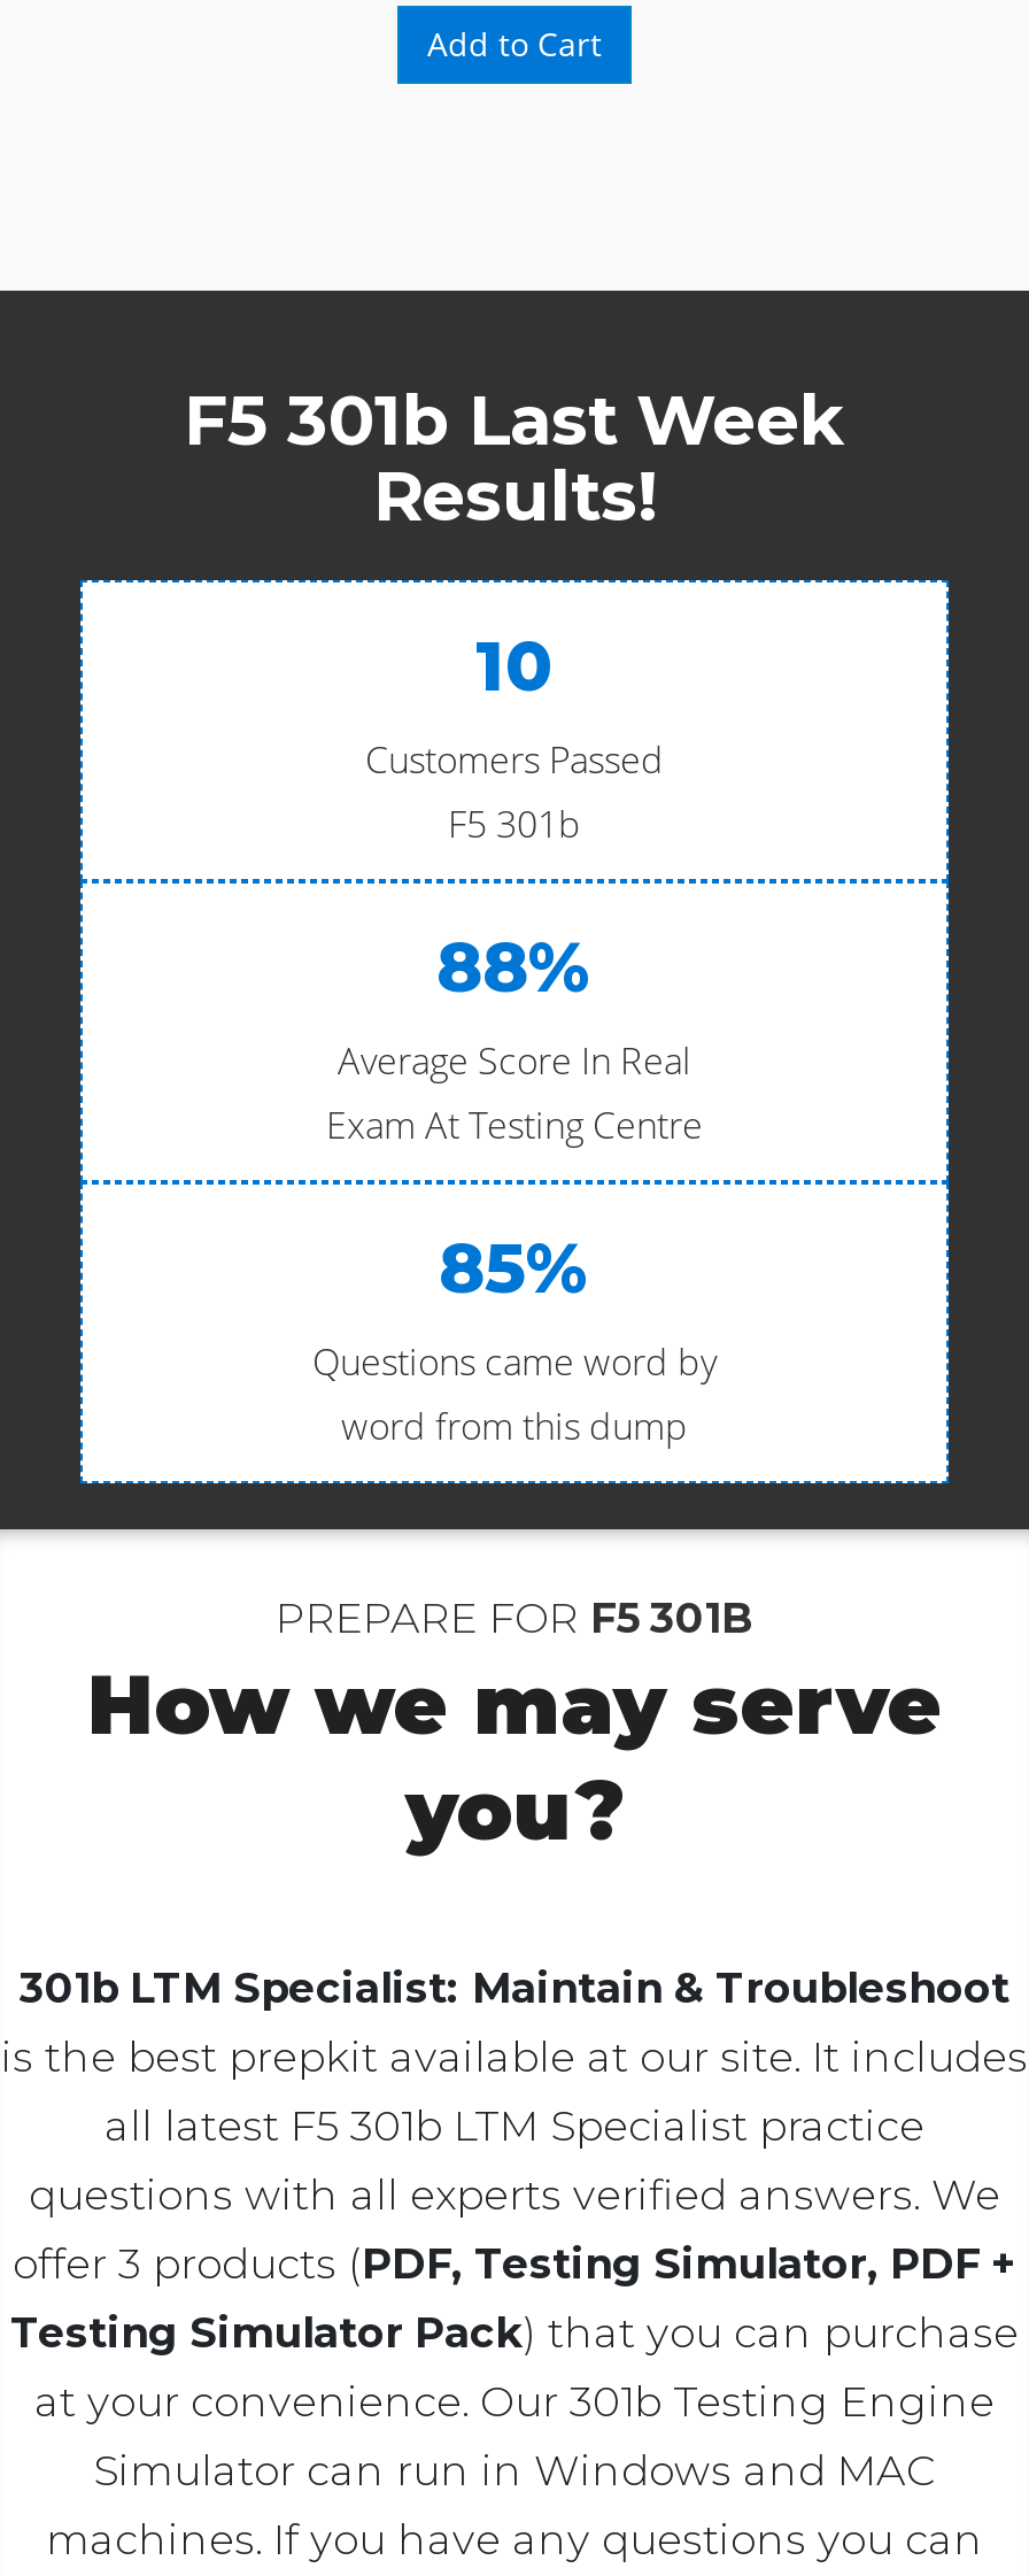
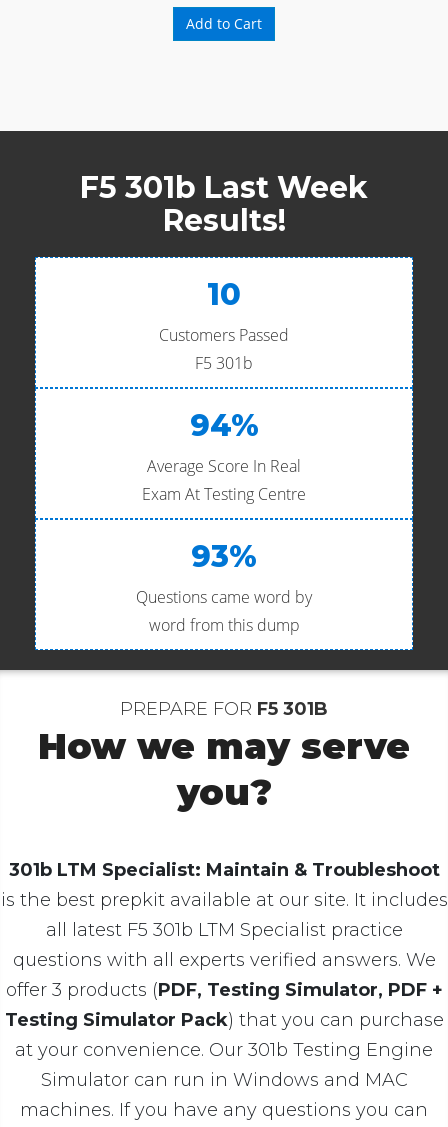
- 88%
+ 94%

- 85%
+ 93%
